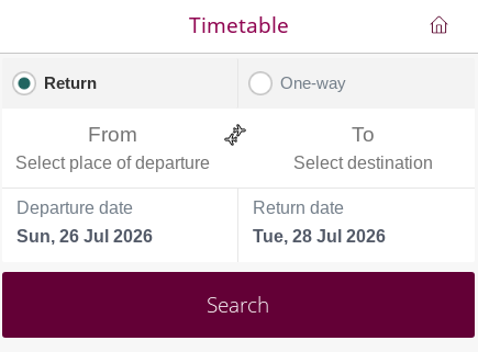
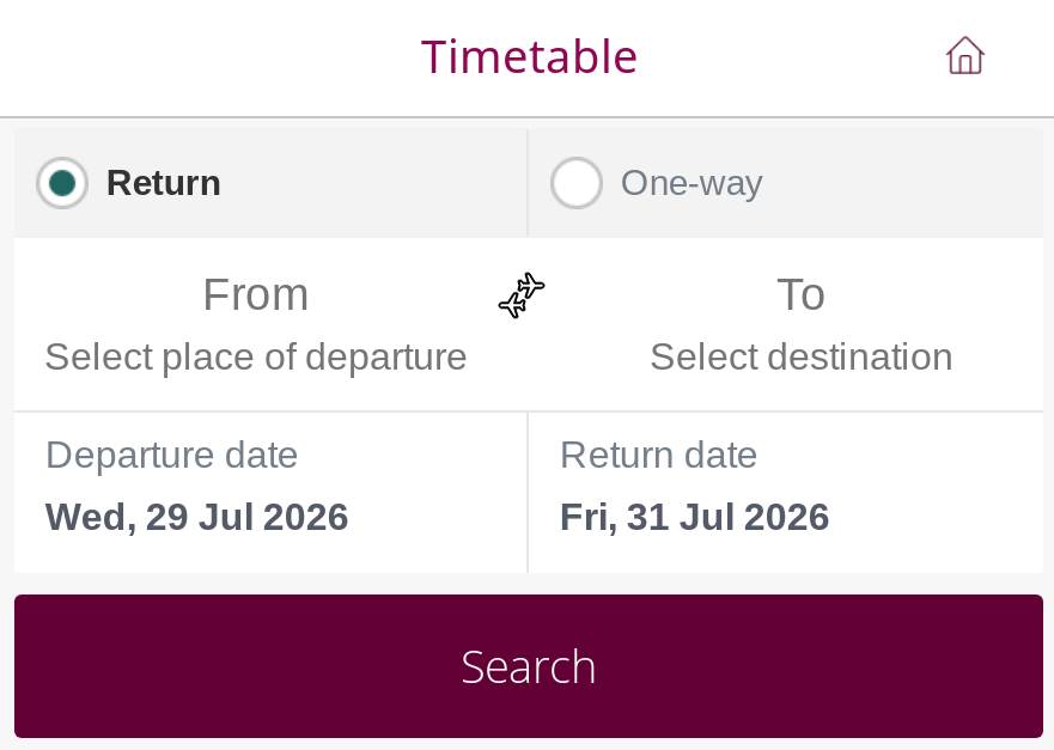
- Sun, 26 Jul 2026
+ Wed, 29 Jul 2026

- Tue, 28 Jul 2026
+ Fri, 31 Jul 2026
